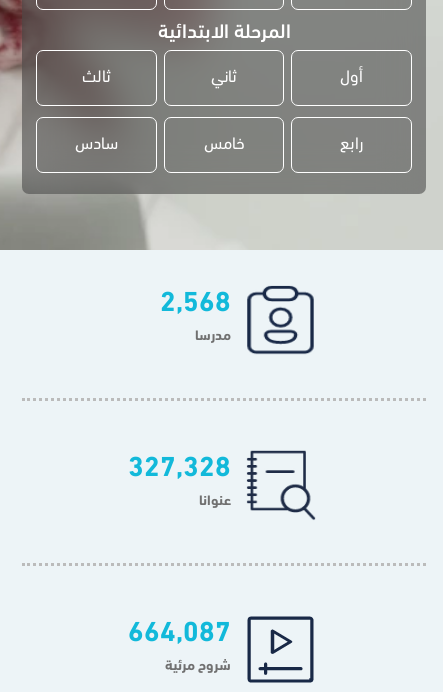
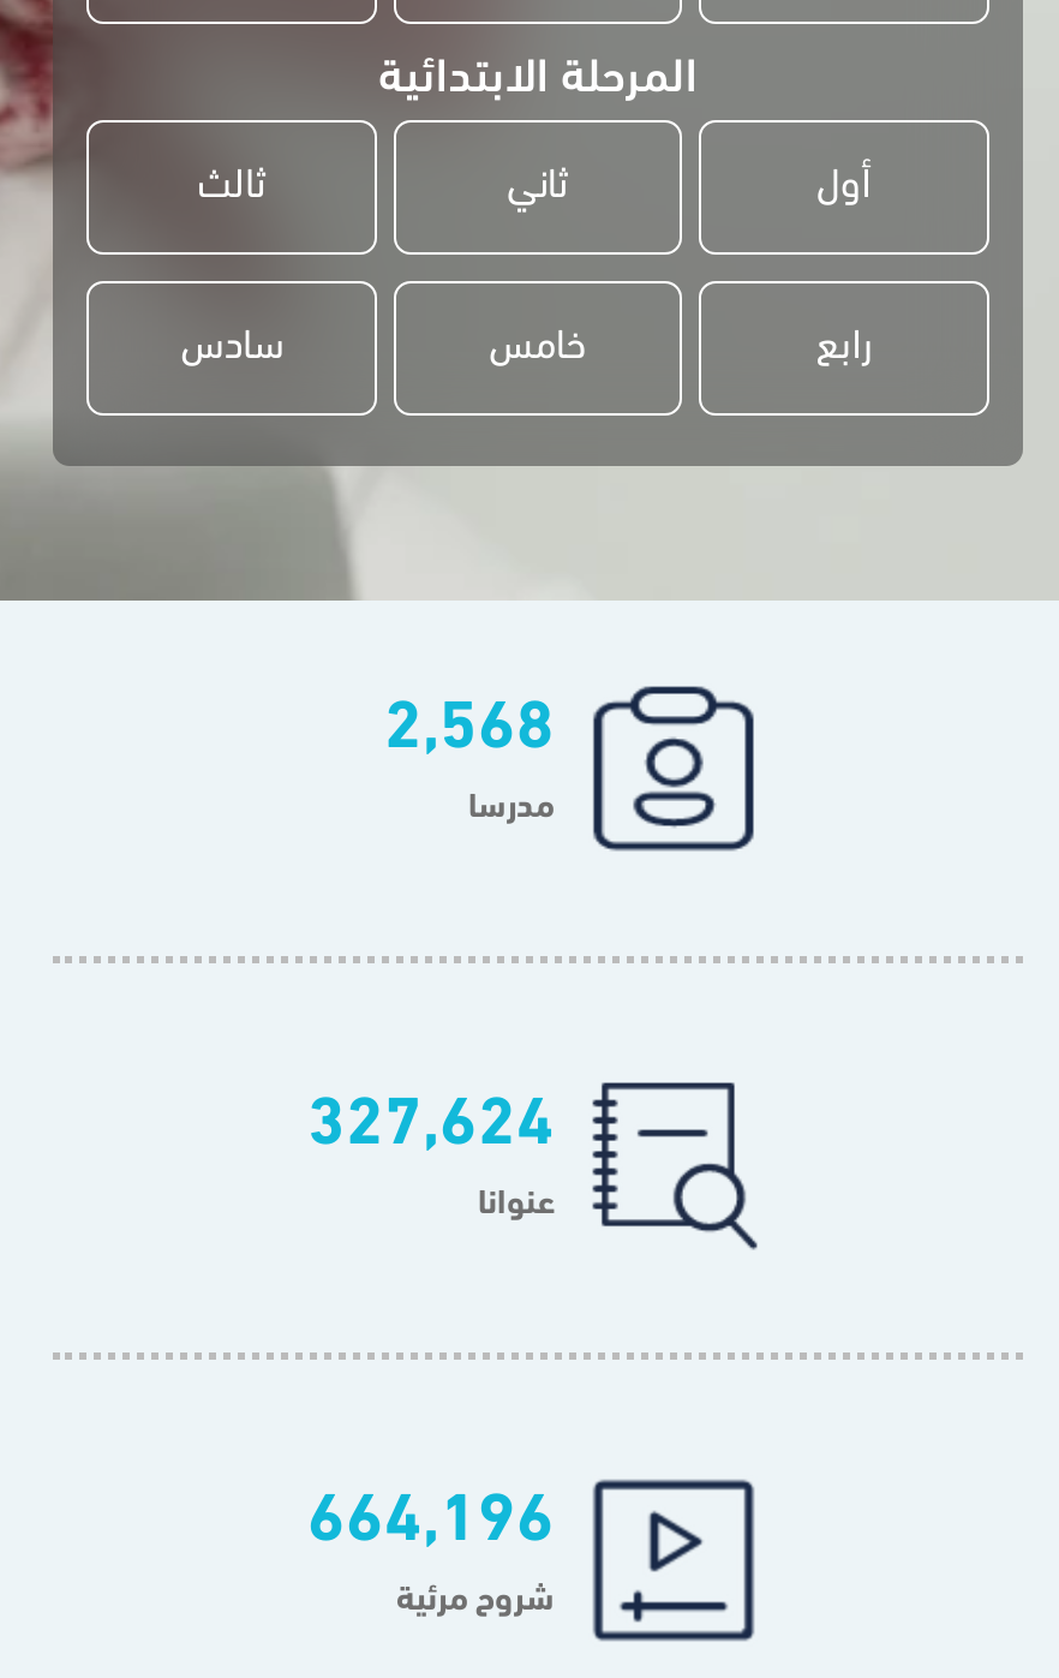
- 327,328
+ 327,624

- 664,087
+ 664,196
